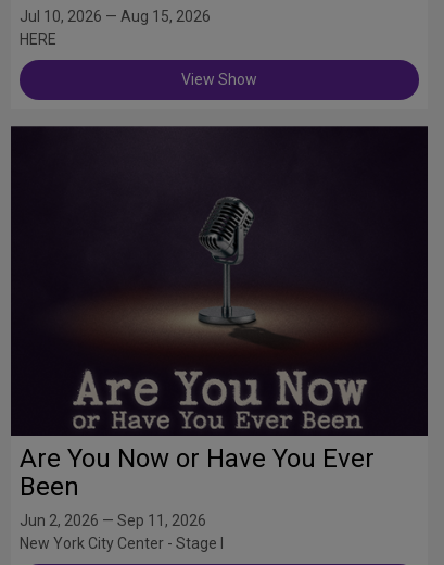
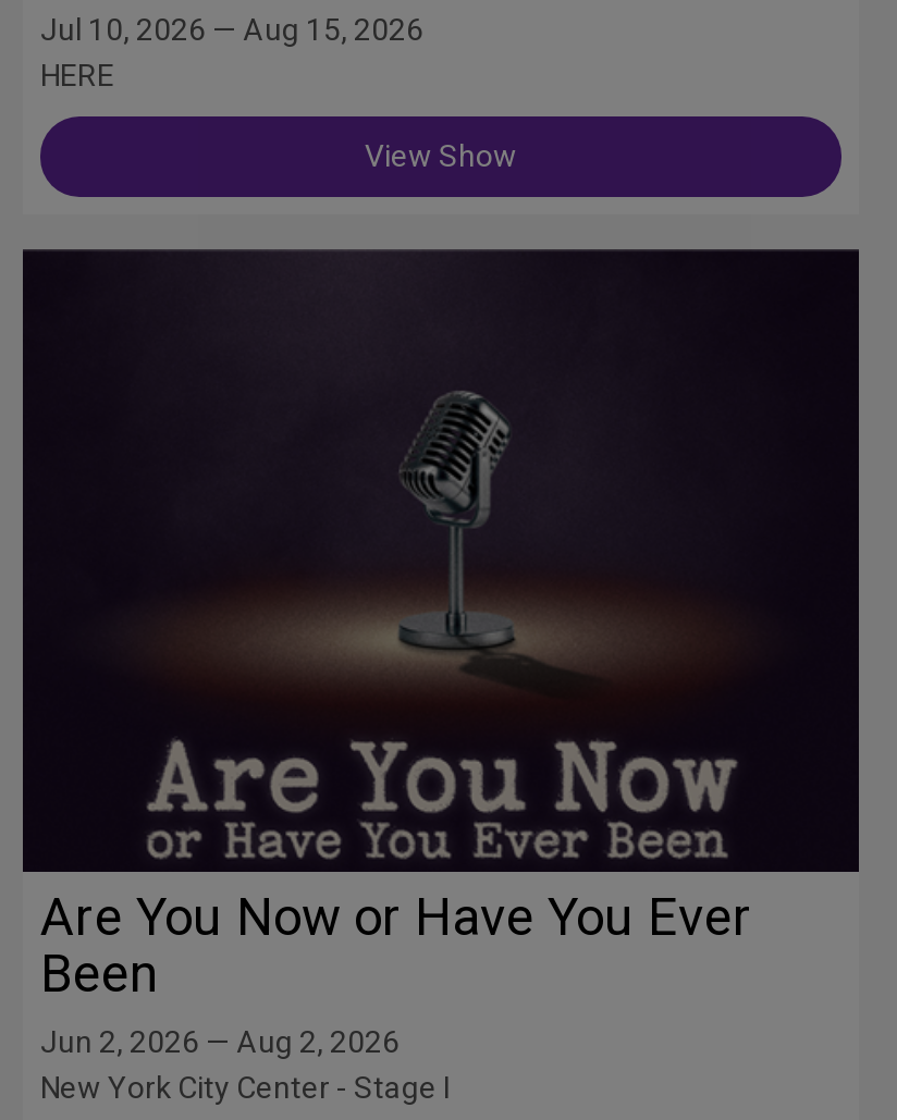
- Jun 2, 2026 — Sep 11, 2026
+ Jun 2, 2026 — Aug 2, 2026
